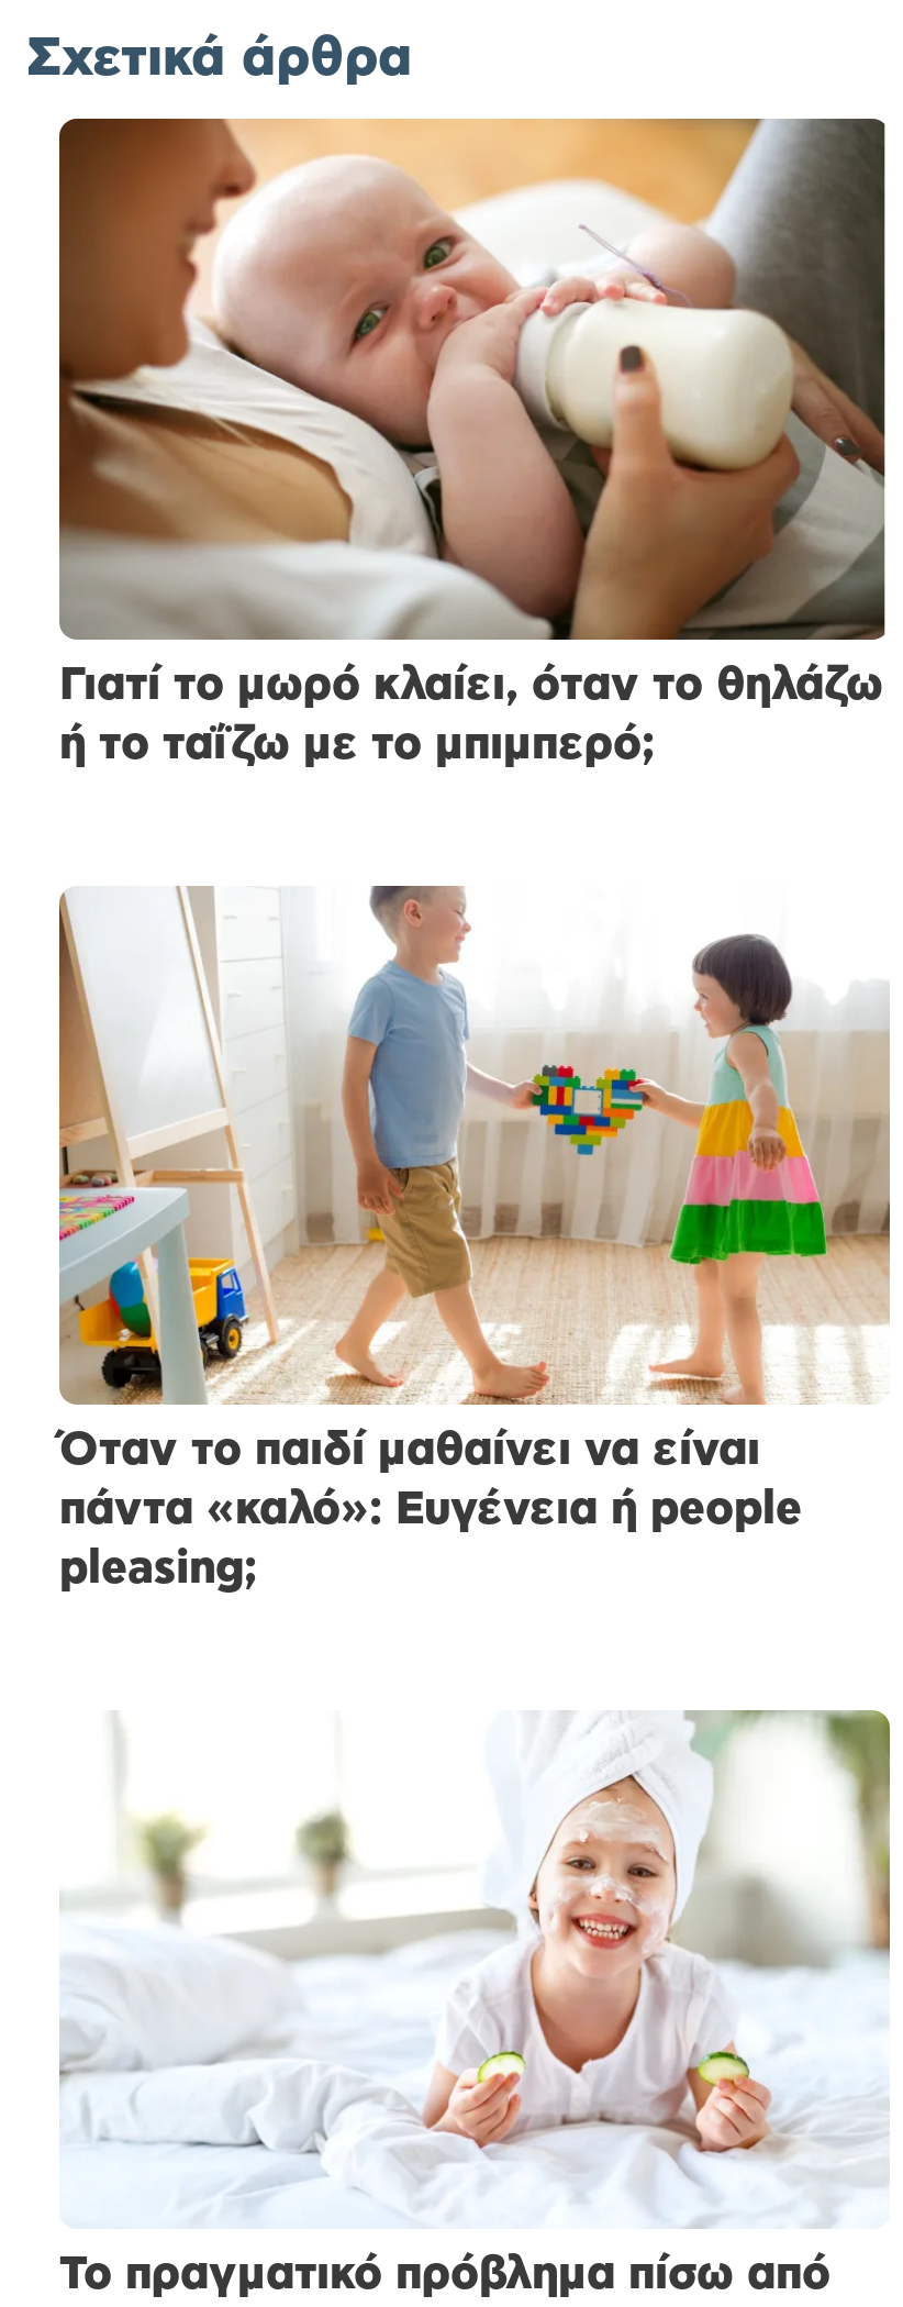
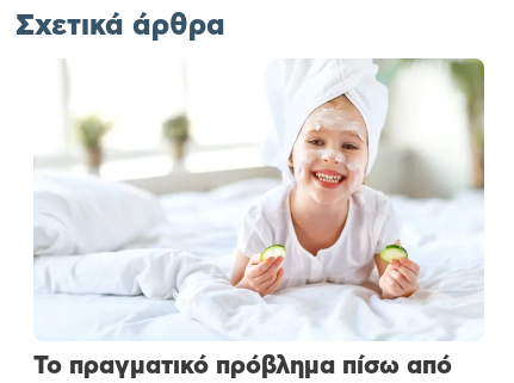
- [image]
- Γιατί το μωρό κλαίει, όταν το θηλάζω
- ή το ταΐζω με το μπιμπερό;

- [image]
- Όταν το παιδί μαθαίνει να είναι
- πάντα «καλό»: Ευγένεια ή people
- pleasing;
